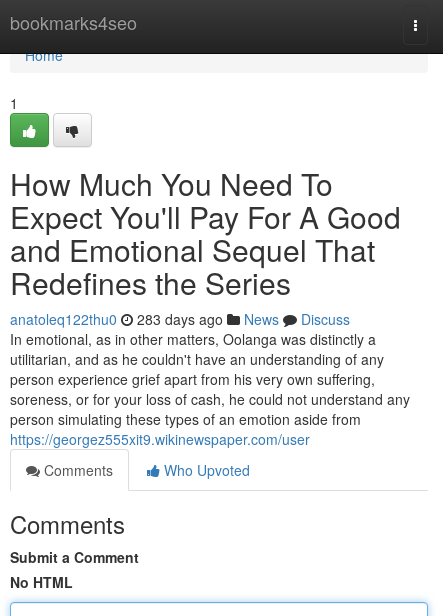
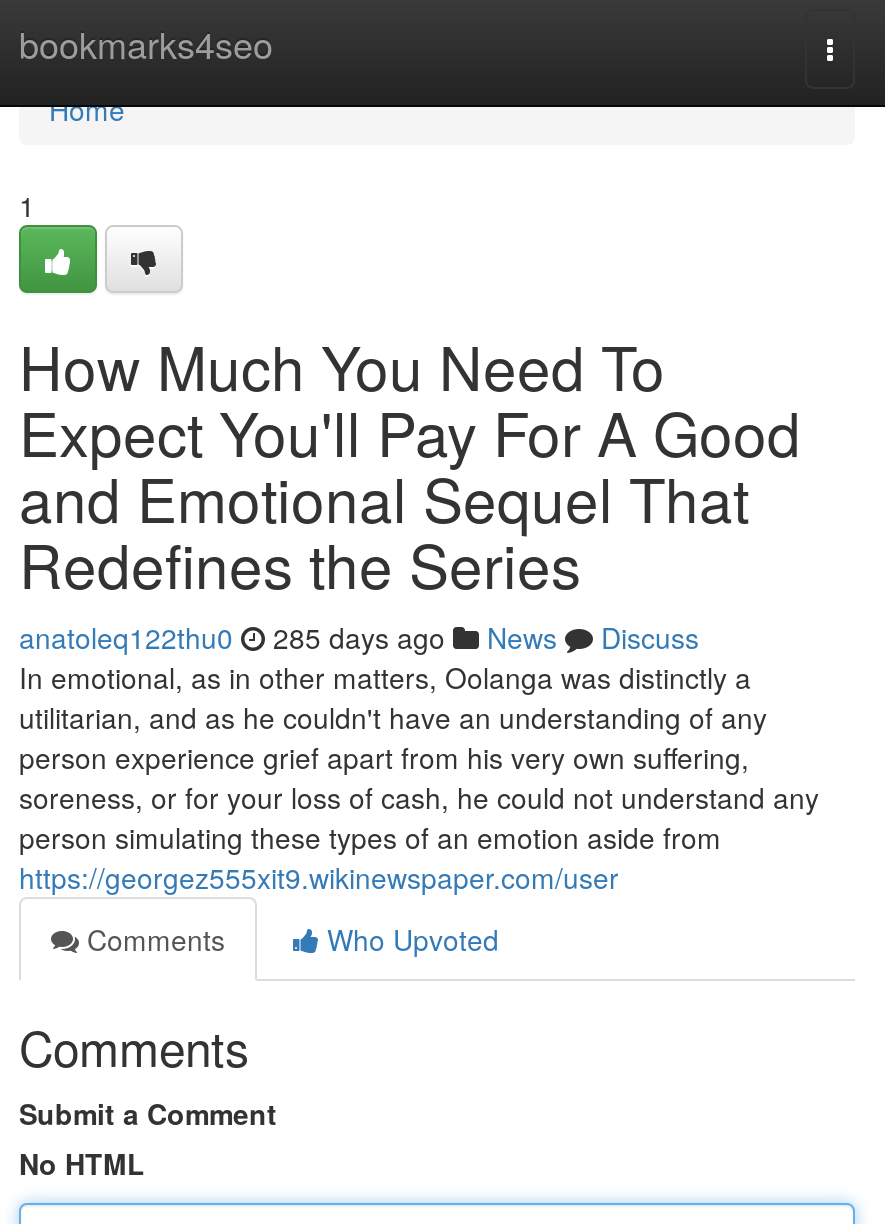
- anatoleq122thu0 283 days ago News Discuss
+ anatoleq122thu0 285 days ago News Discuss
